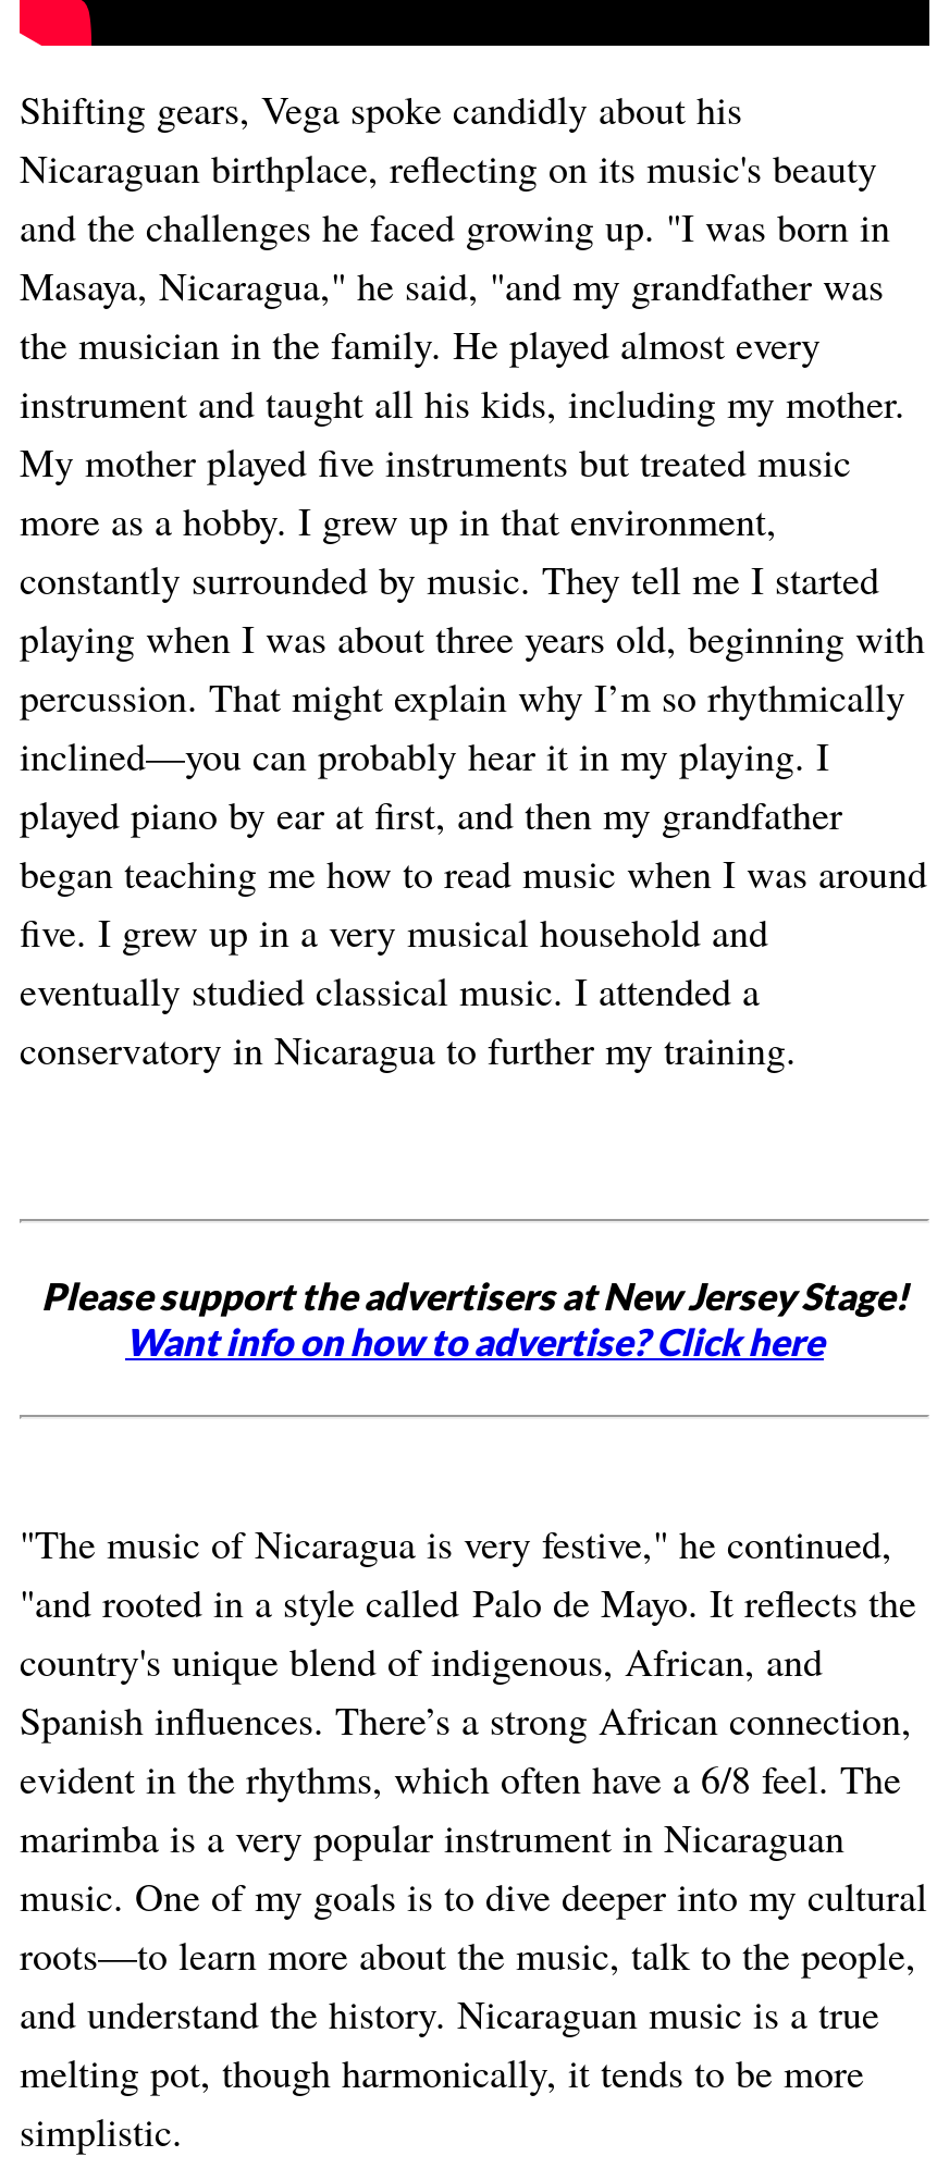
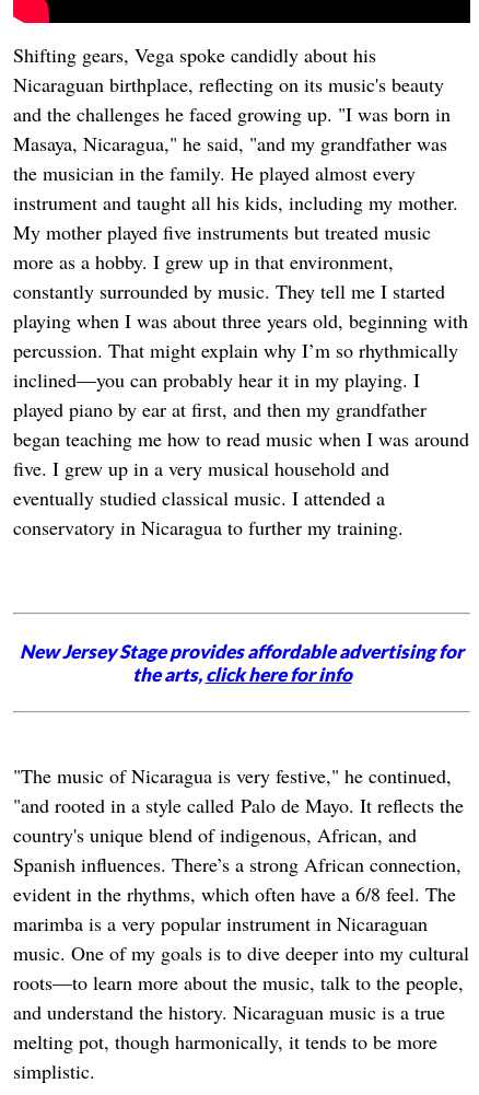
- Please support the advertisers at New Jersey Stage!
- Want info on how to advertise? Click here
+ New Jersey Stage provides affordable advertising for
+ the arts, click here for info
